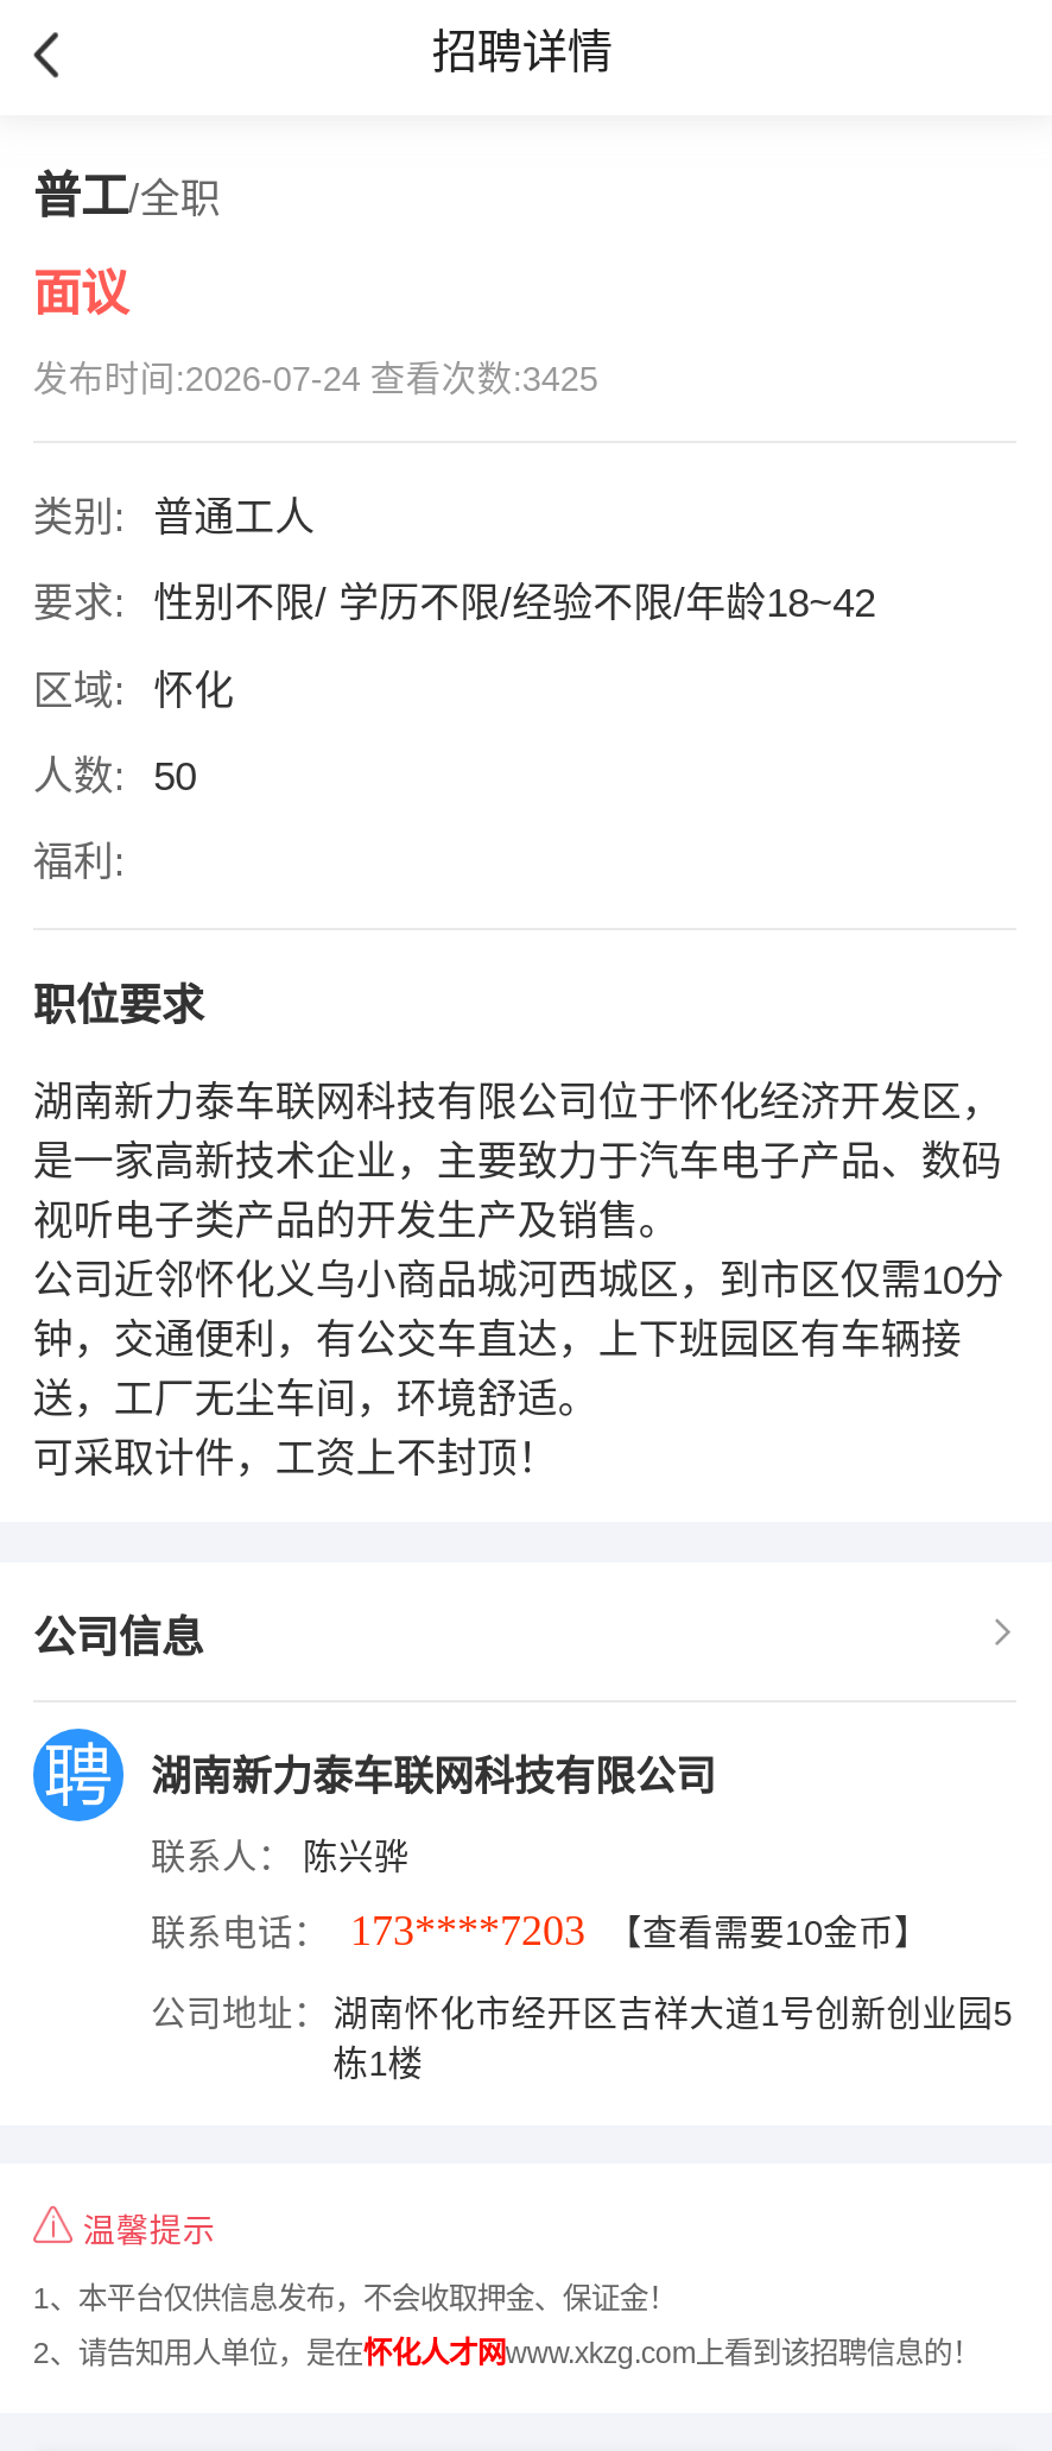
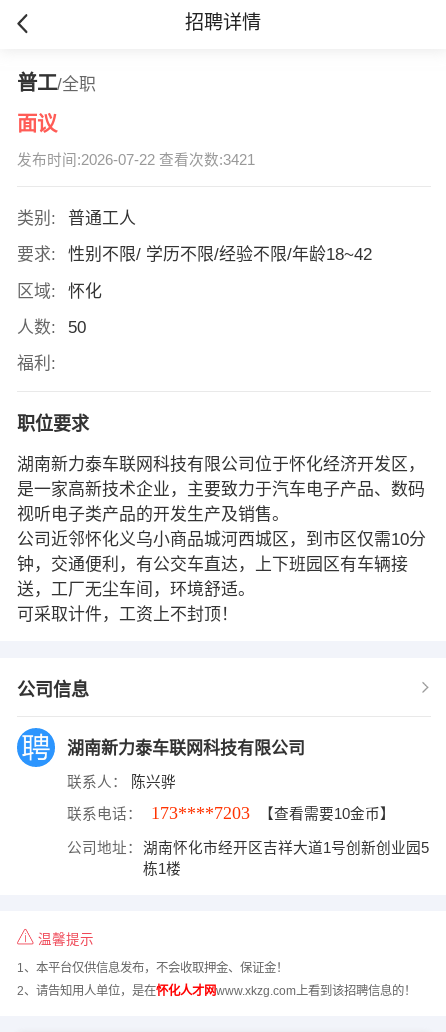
- 发布时间:2026-07-24 查看次数:3425
+ 发布时间:2026-07-22 查看次数:3421
